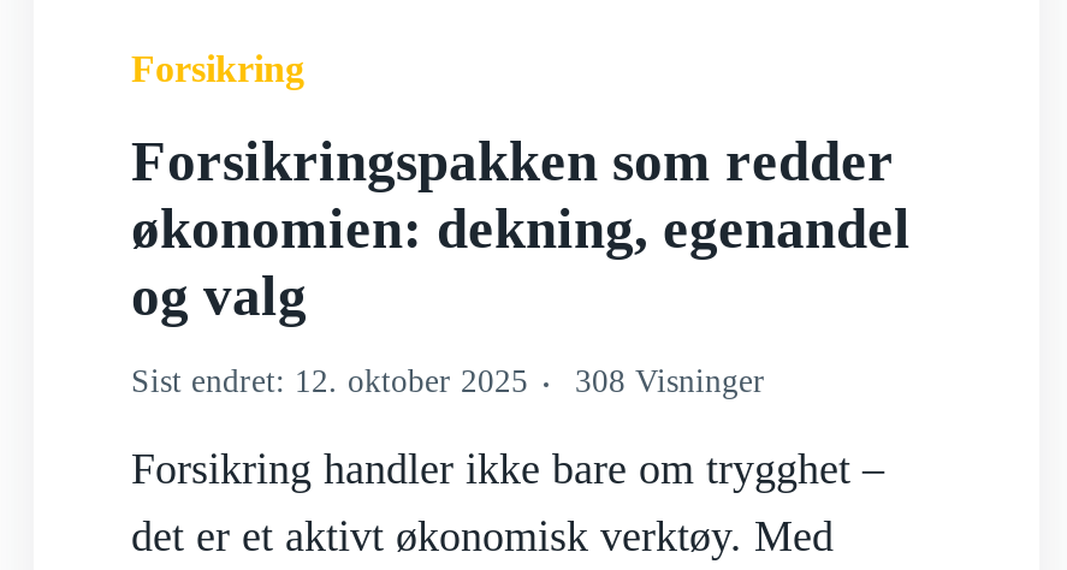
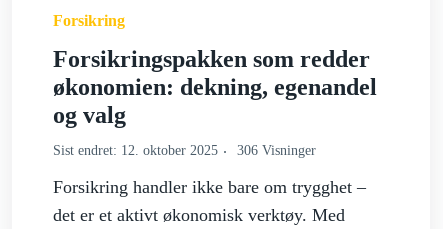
- Sist endret: 12. oktober 2025 308 Visninger
+ Sist endret: 12. oktober 2025 306 Visninger
